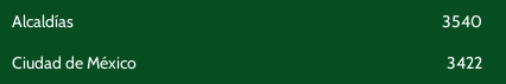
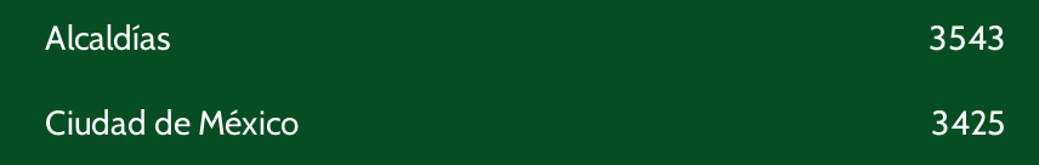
- 3540
+ 3543

- 3422
+ 3425
